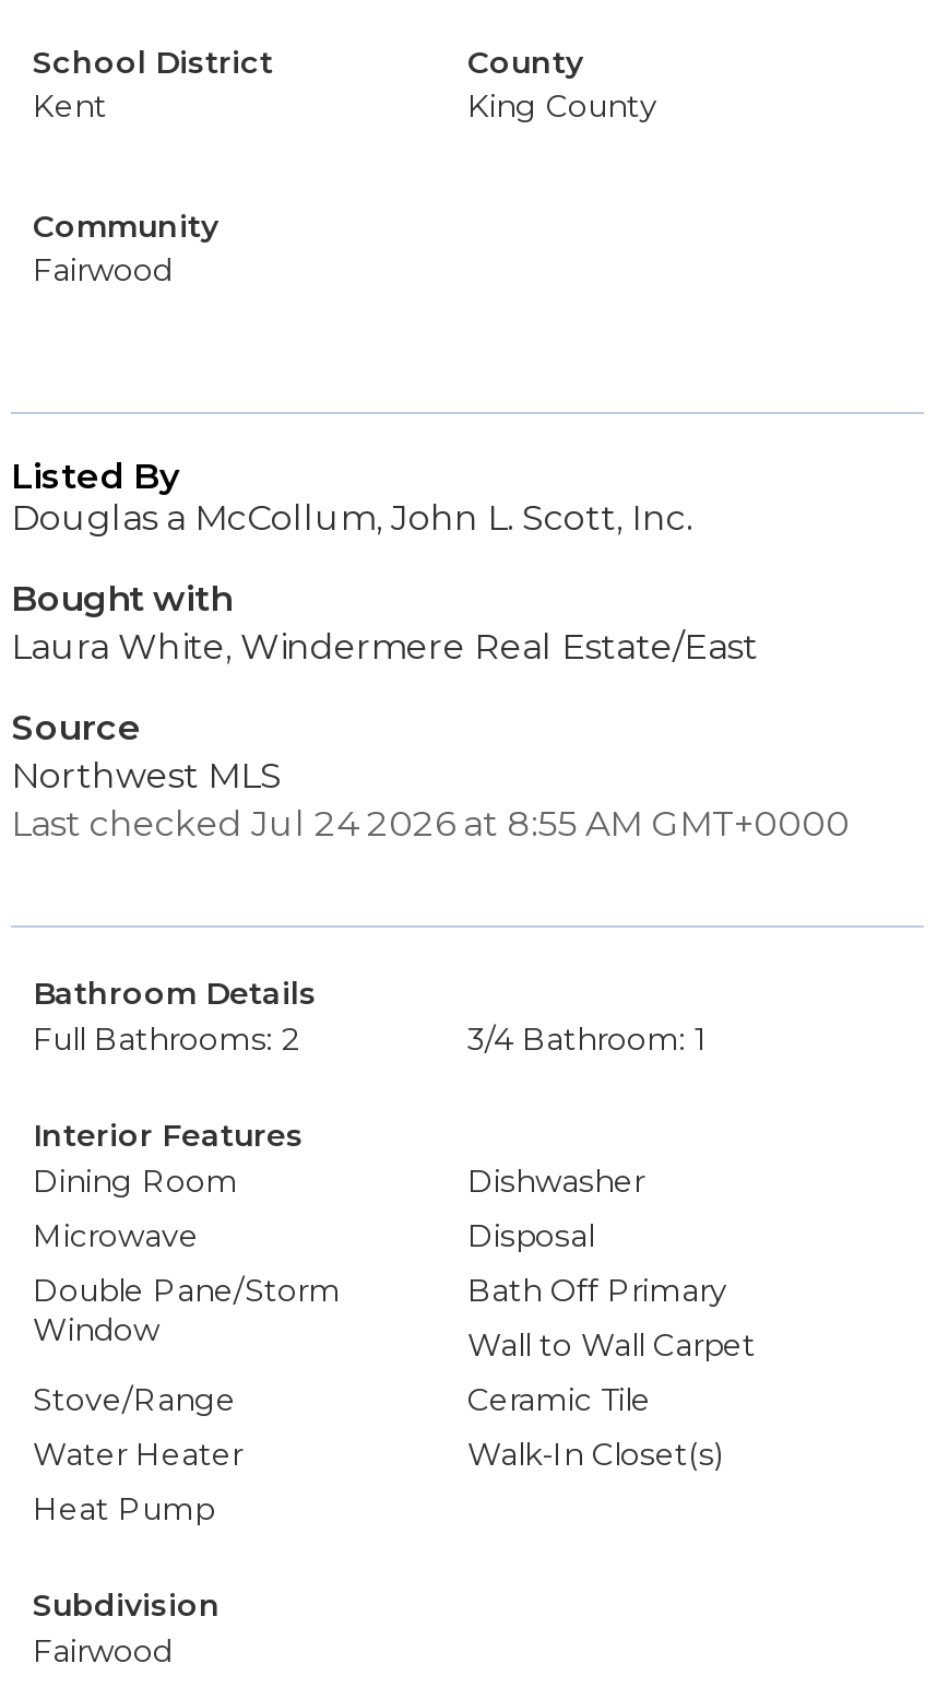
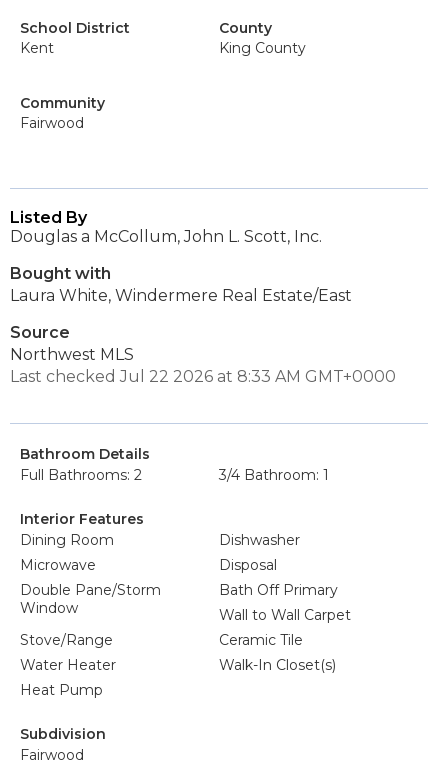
- Last checked Jul 24 2026 at 8:55 AM GMT+0000
+ Last checked Jul 22 2026 at 8:33 AM GMT+0000
